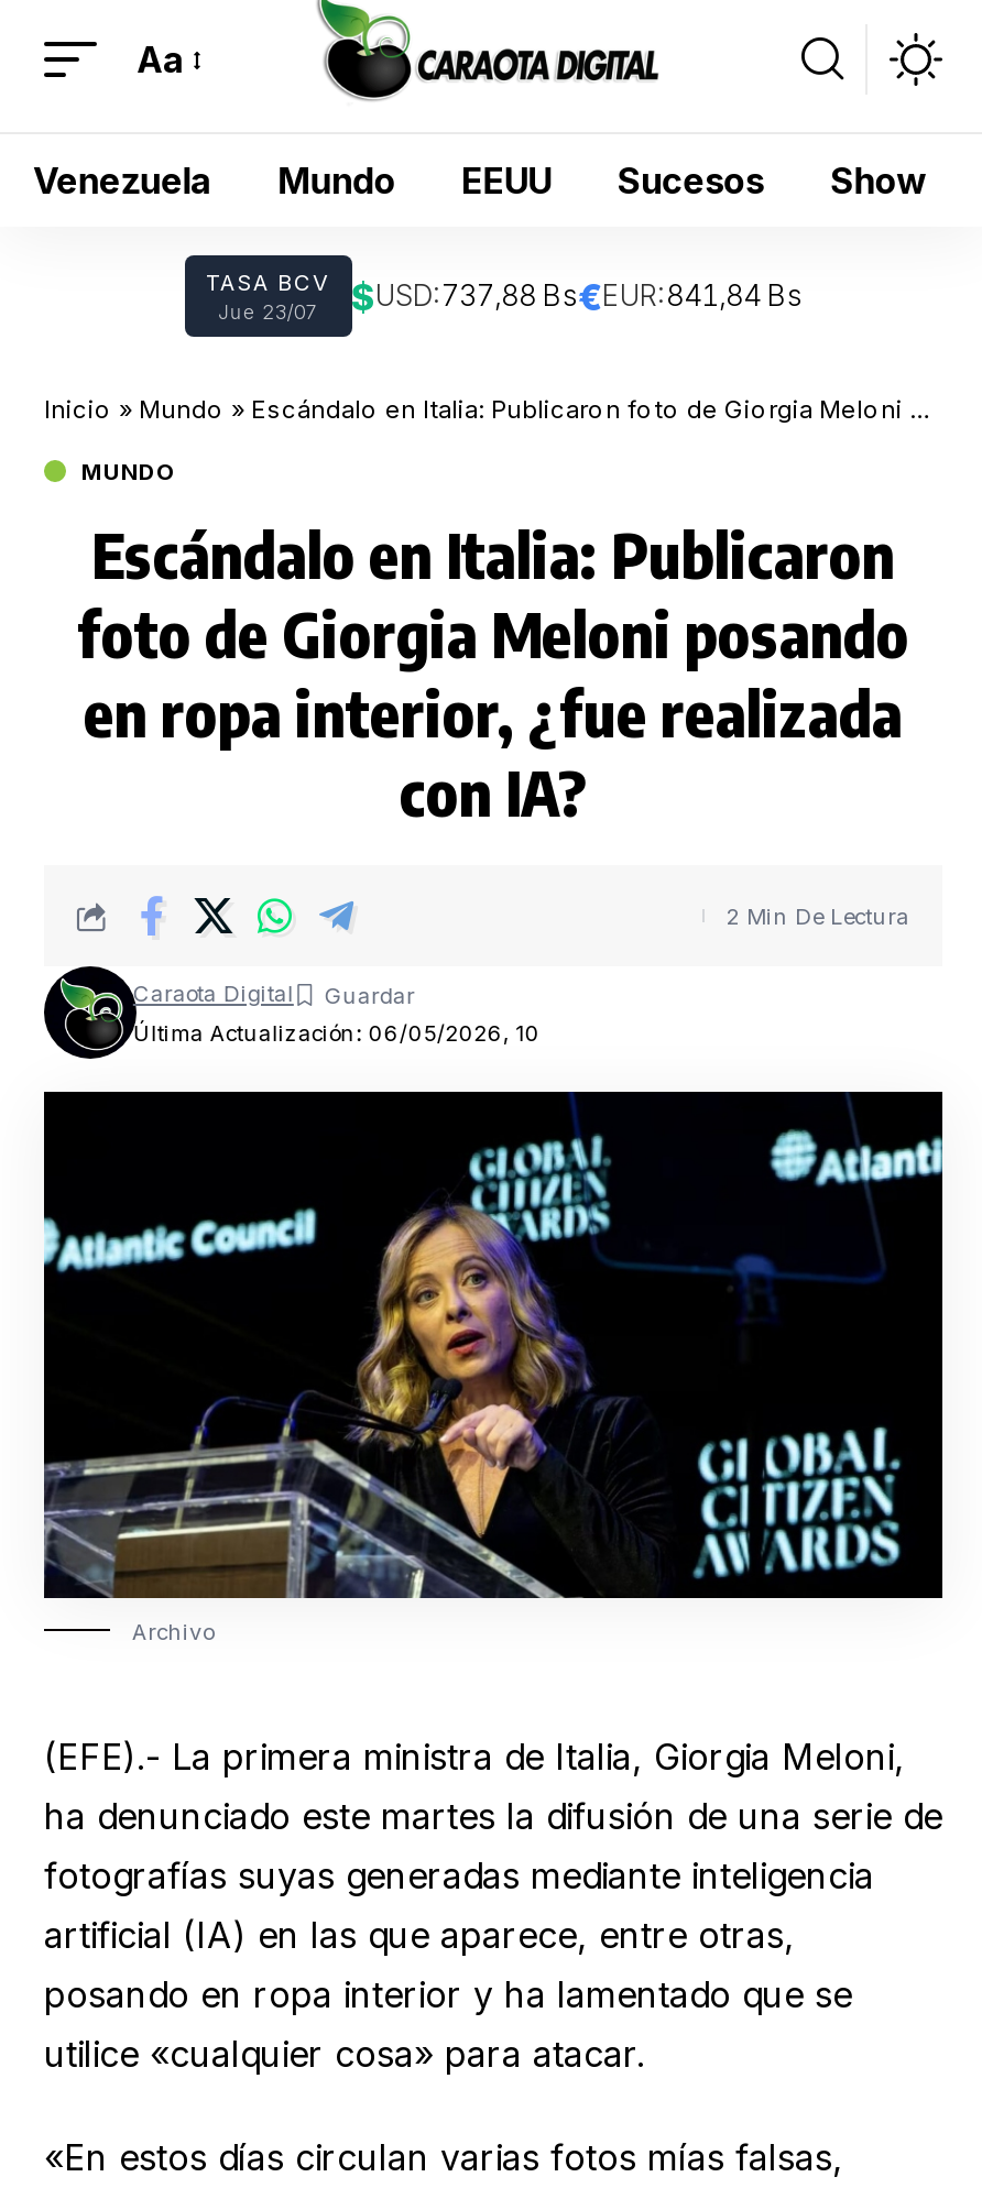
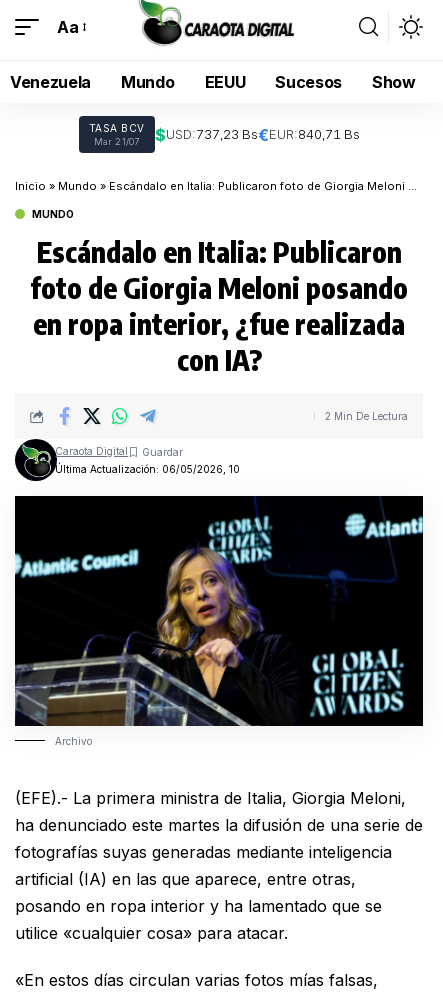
- Jue 23/07
- $USD:737,88 Bs€EUR:841,84 Bs
+ Mar 21/07
+ $USD:737,23 Bs€EUR:840,71 Bs
